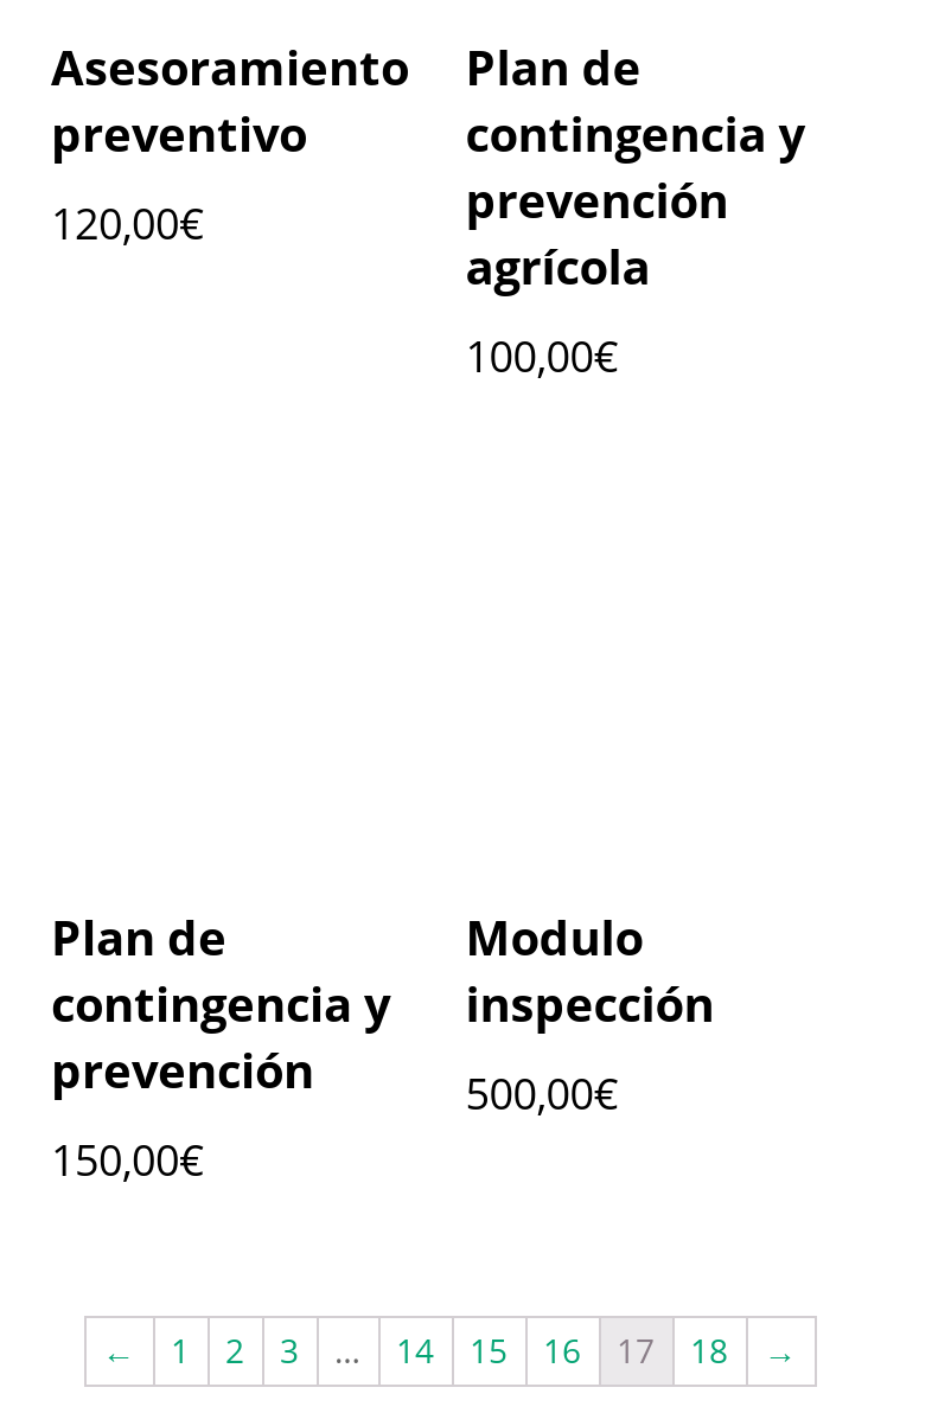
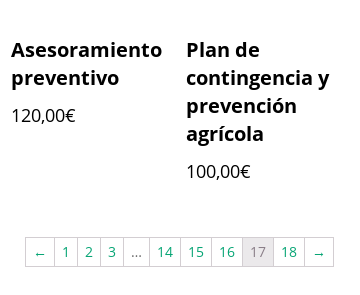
- Plan de
- contingencia y
- prevención
- 150,00€

- Modulo
- inspección
- 500,00€
